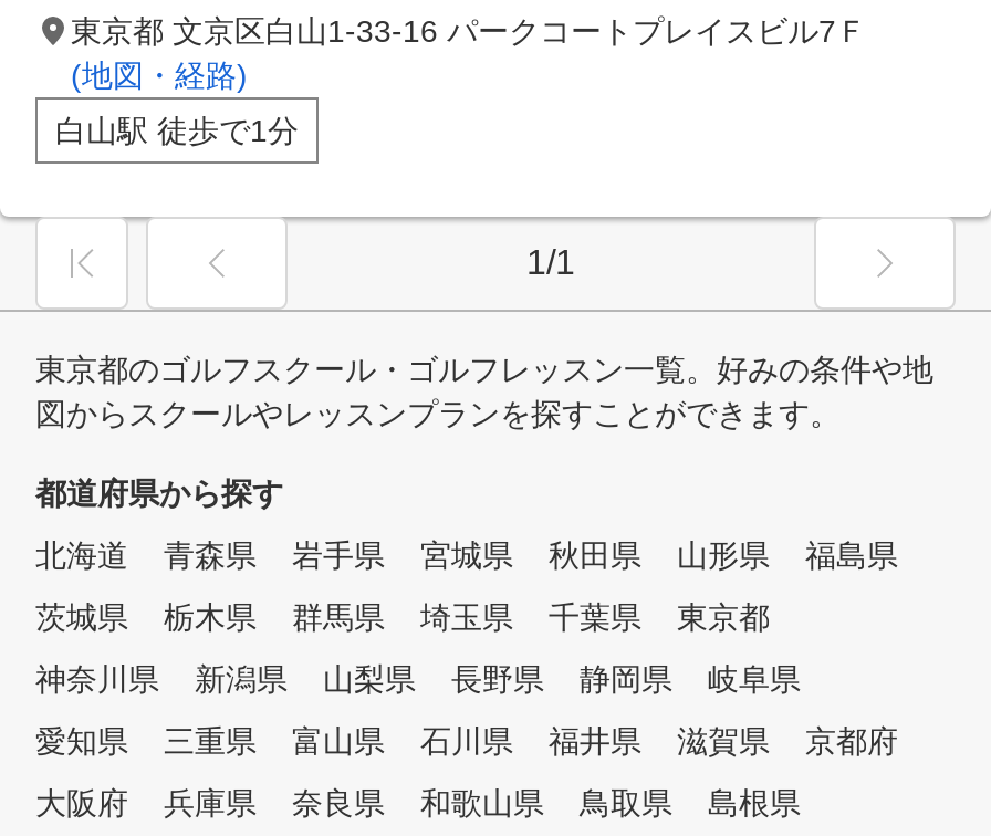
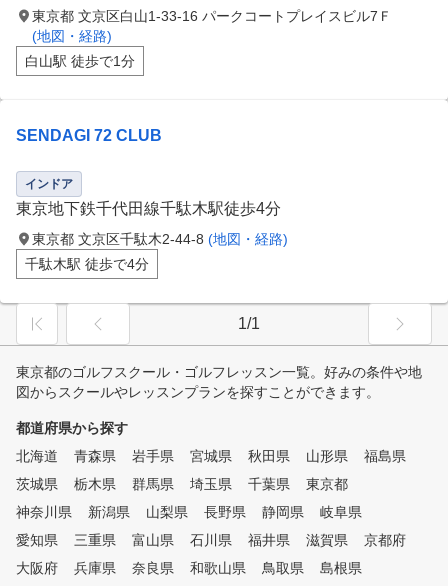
+ SENDAGI 72 CLUB
+ インドア
+ 東京地下鉄千代田線千駄木駅徒歩4分
+ 東京都 文京区千駄木2-44-8 (地図・経路)
+ 千駄木駅 徒歩で4分
